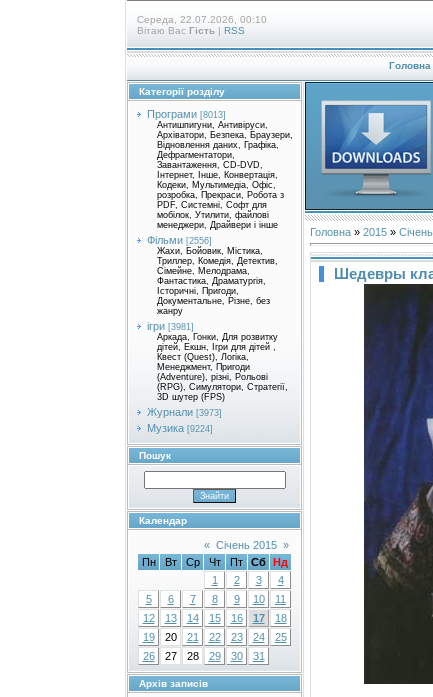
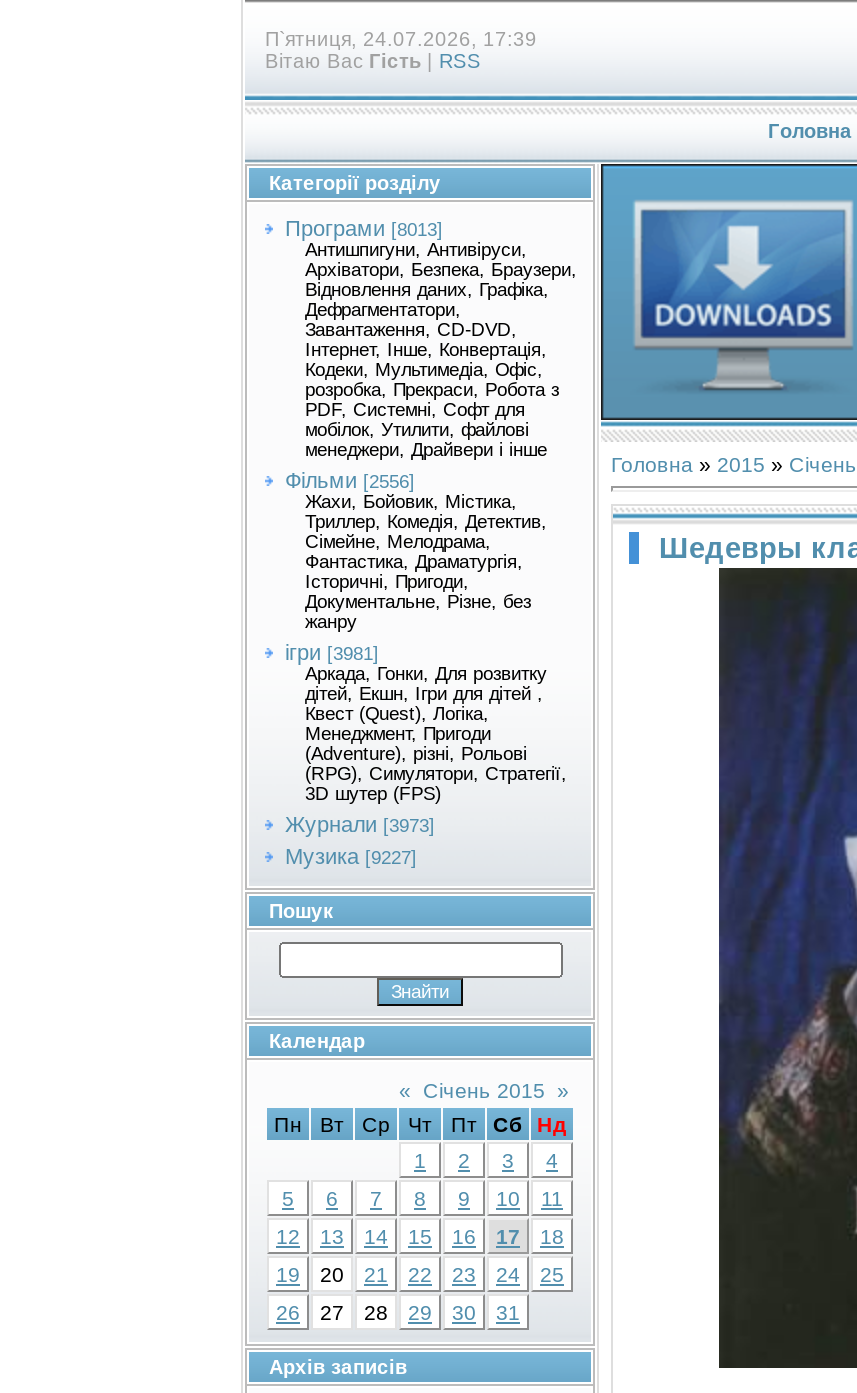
- Середа, 22.07.2026, 00:10
+ П`ятниця, 24.07.2026, 17:39

- Музика [9224]
+ Музика [9227]
